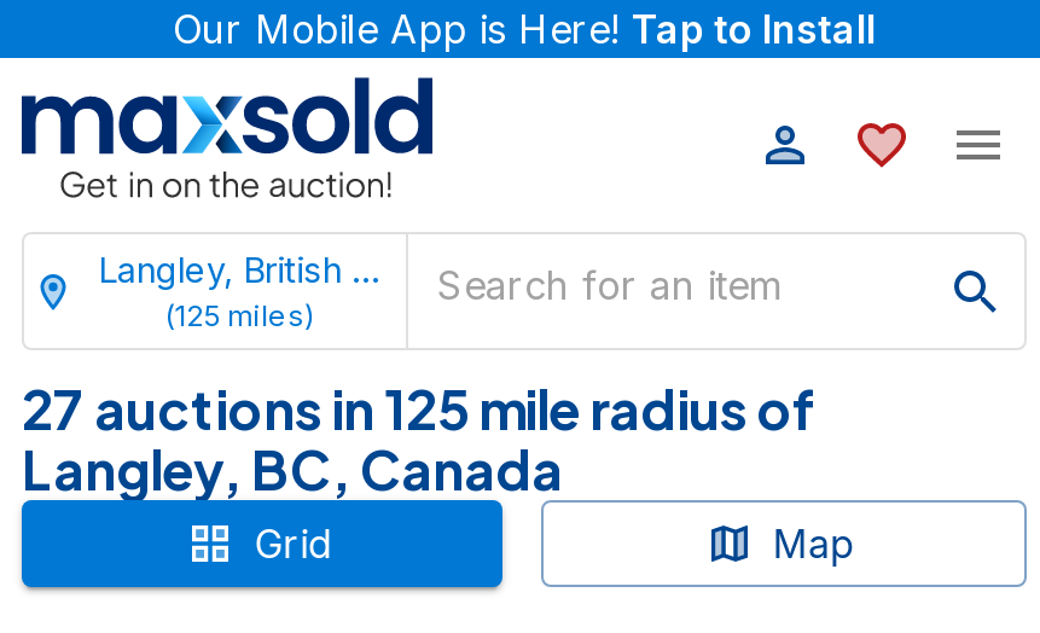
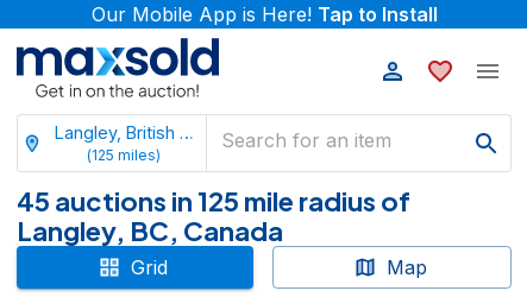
- 27 auctions in 125 mile radius of
+ 45 auctions in 125 mile radius of
